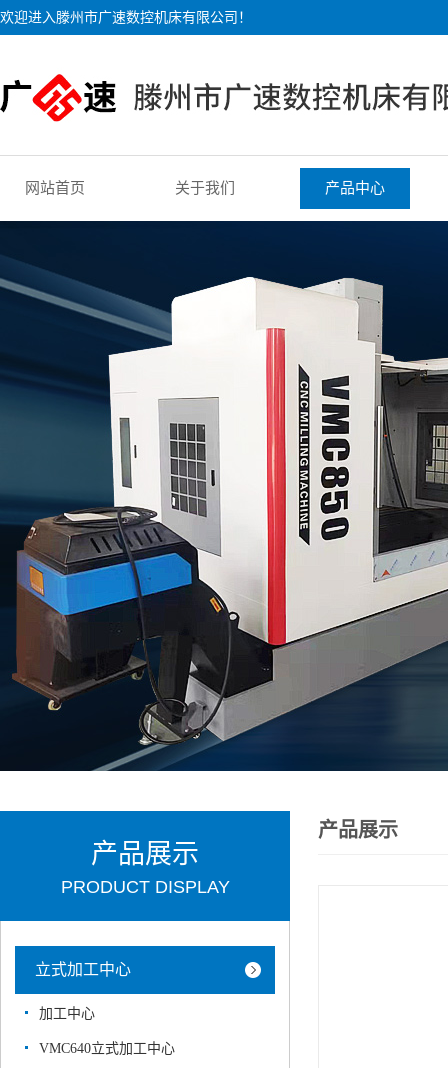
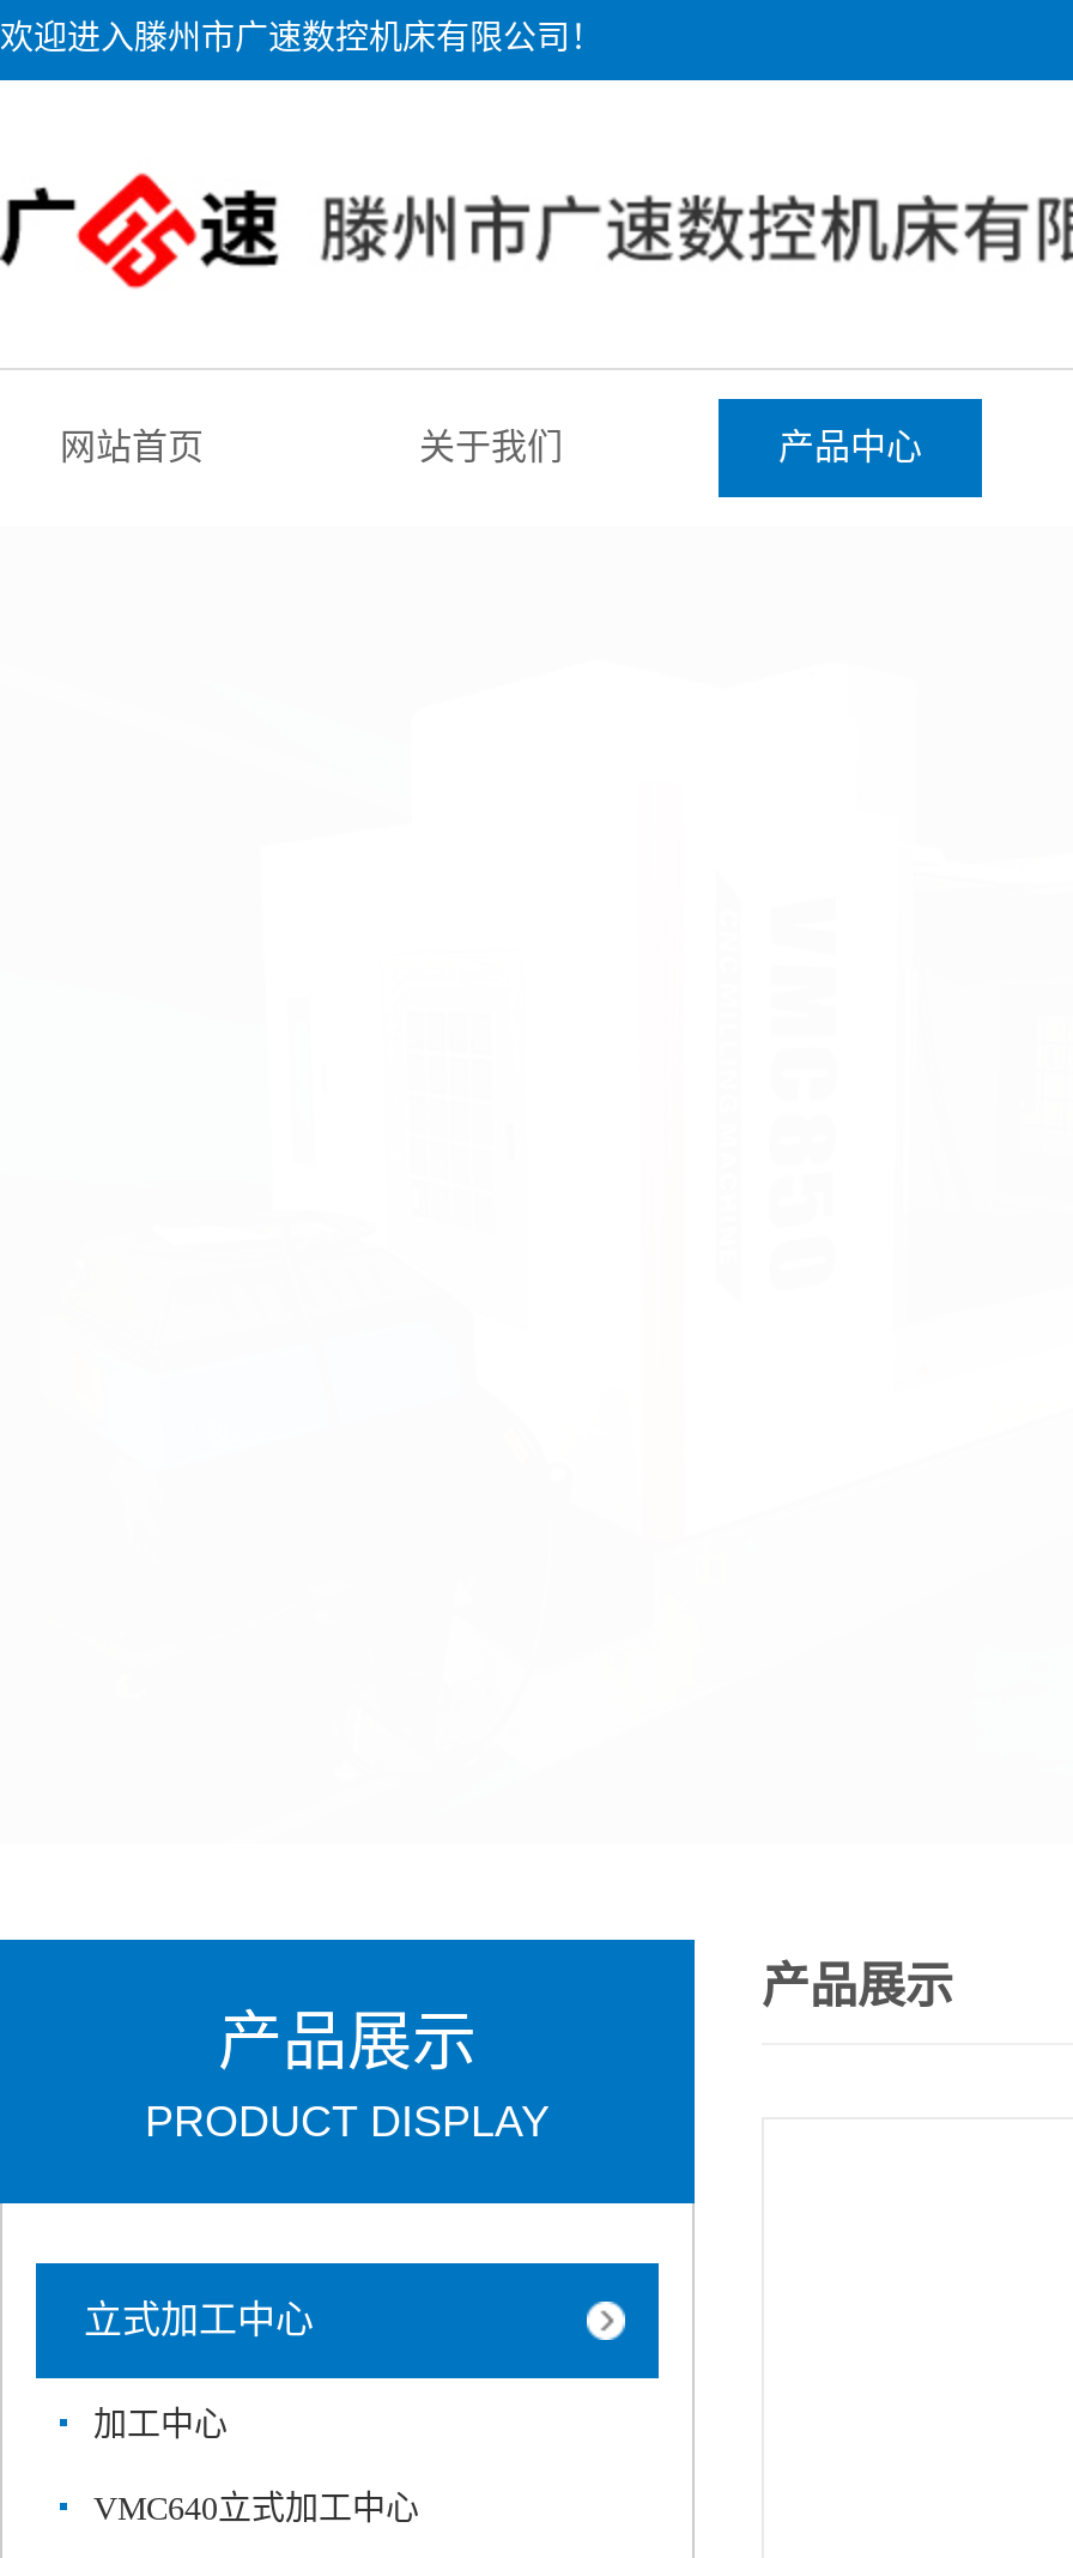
- [image]
